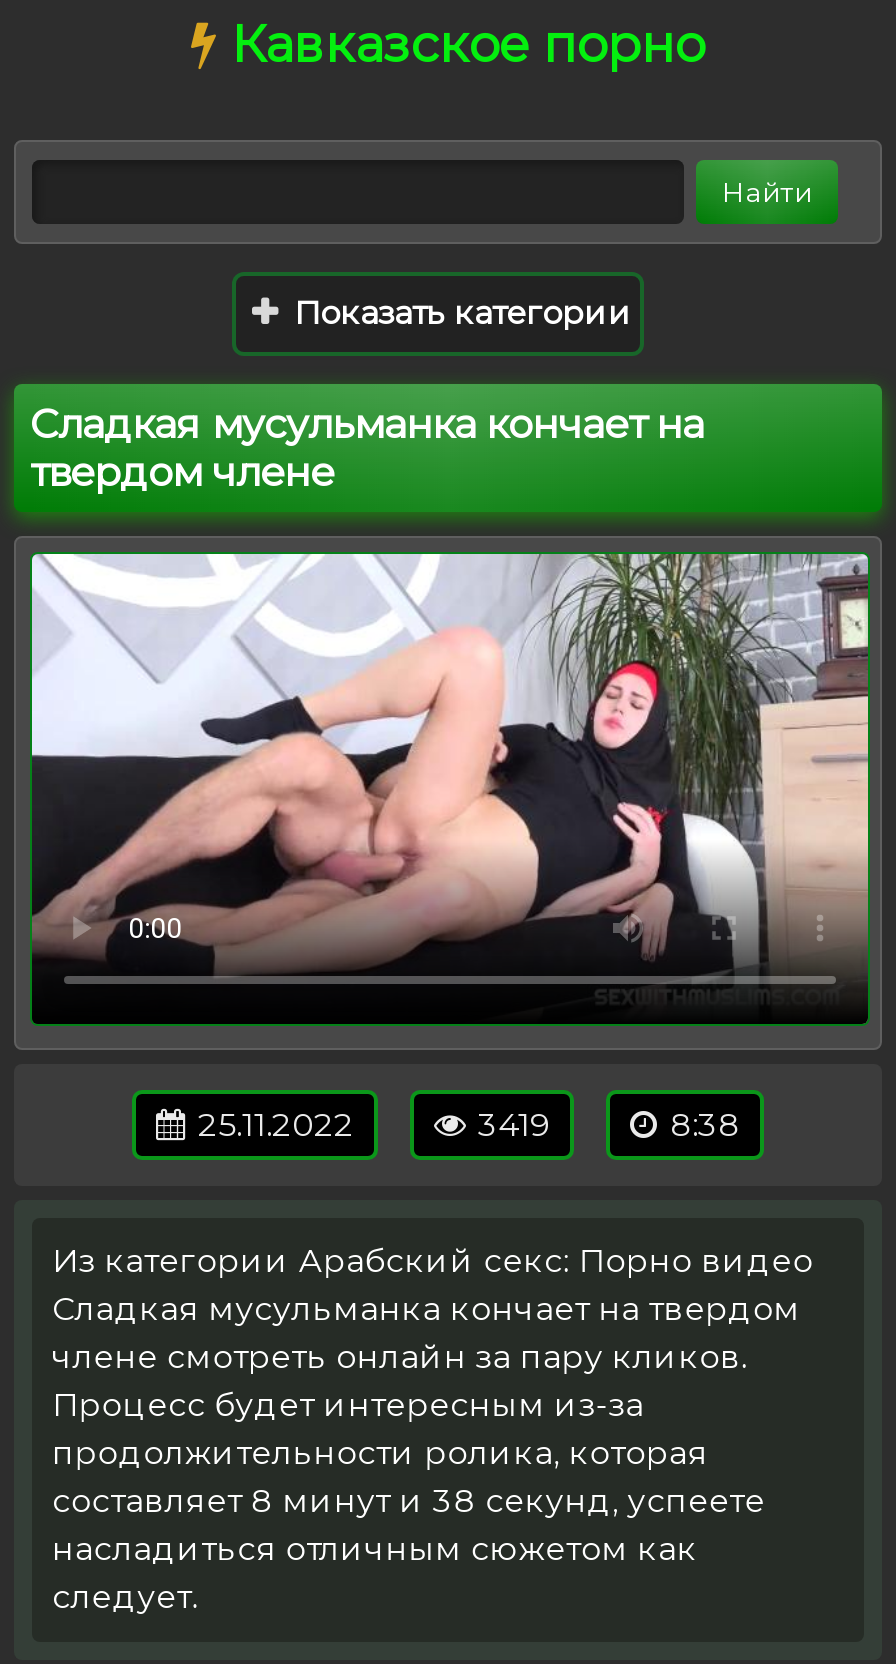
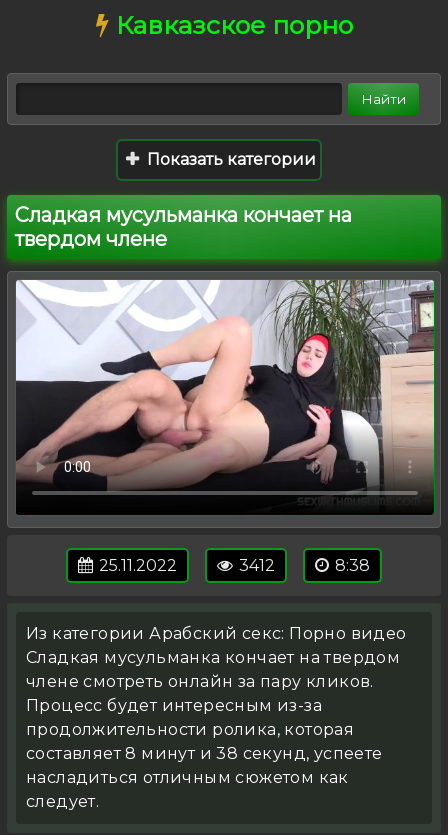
- 3419
+ 3412
